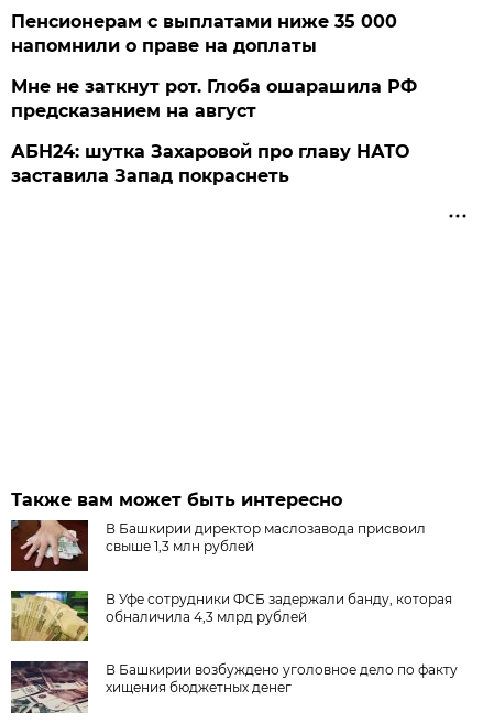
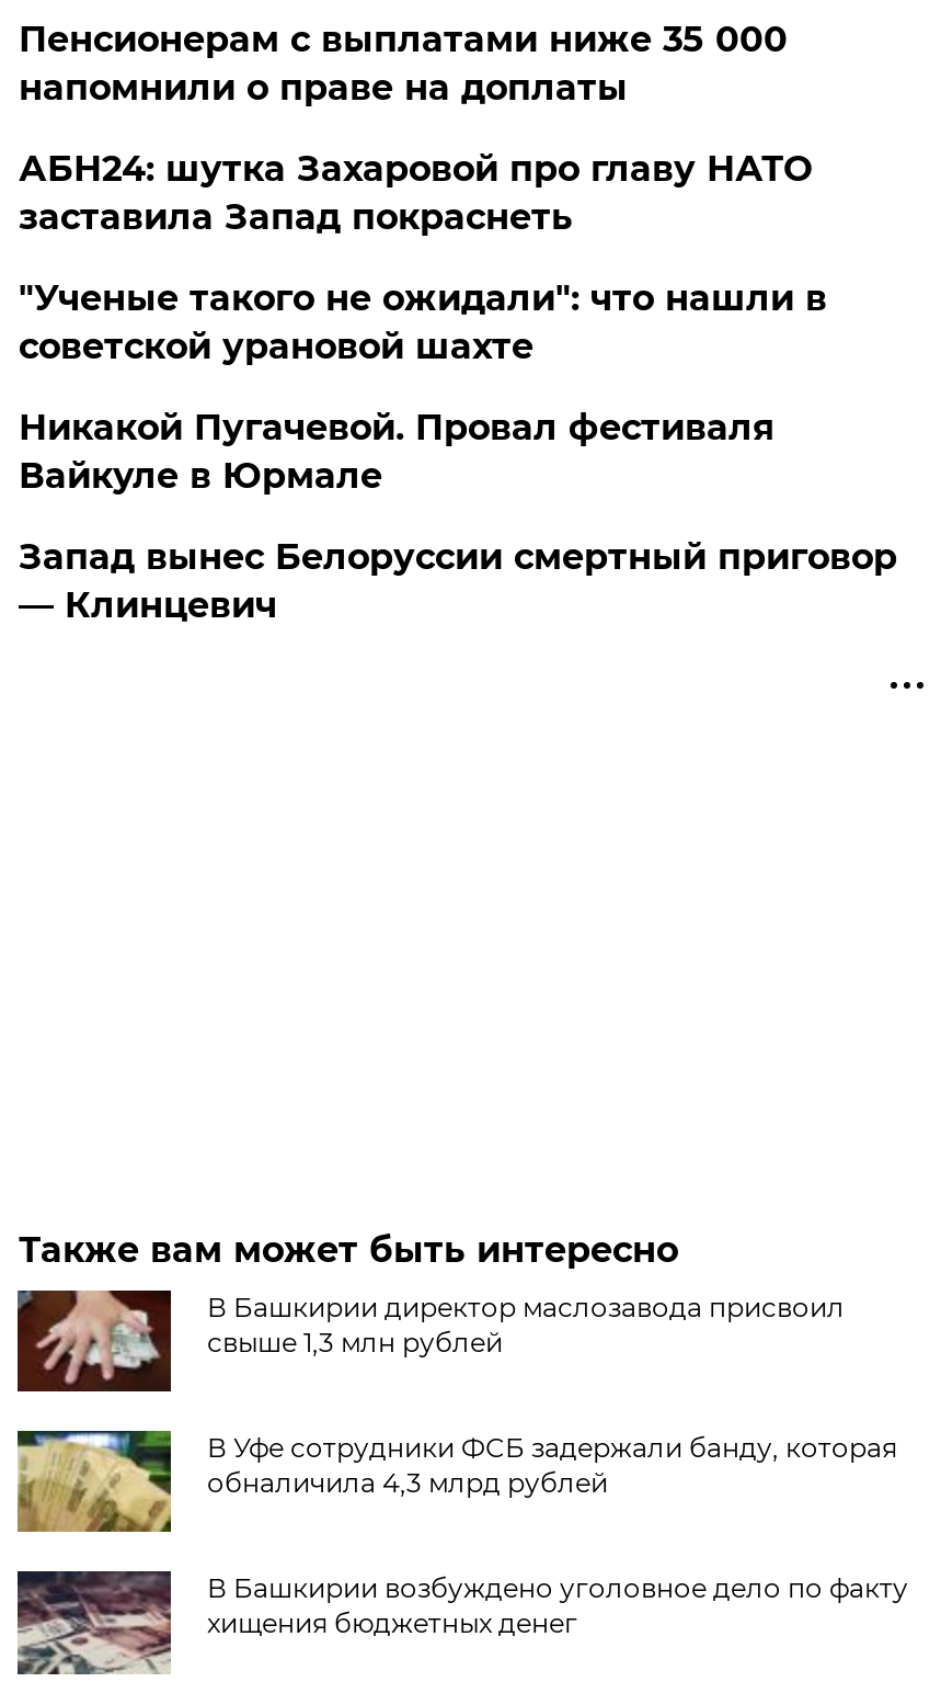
- Мне не заткнут рот. Глоба ошарашила РФ
- предсказанием на август

moved up: АБН24: шутка Захаровой про главу НАТО | заставила Запад покраснеть

+ "Ученые такого не ожидали": что нашли в
+ советской урановой шахте
+ Никакой Пугачевой. Провал фестиваля
+ Вайкуле в Юрмале
+ Запад вынес Белоруссии смертный приговор
+ — Клинцевич
